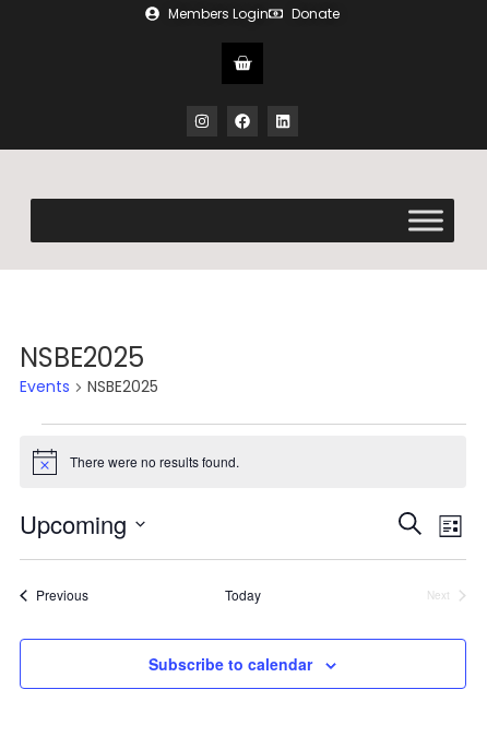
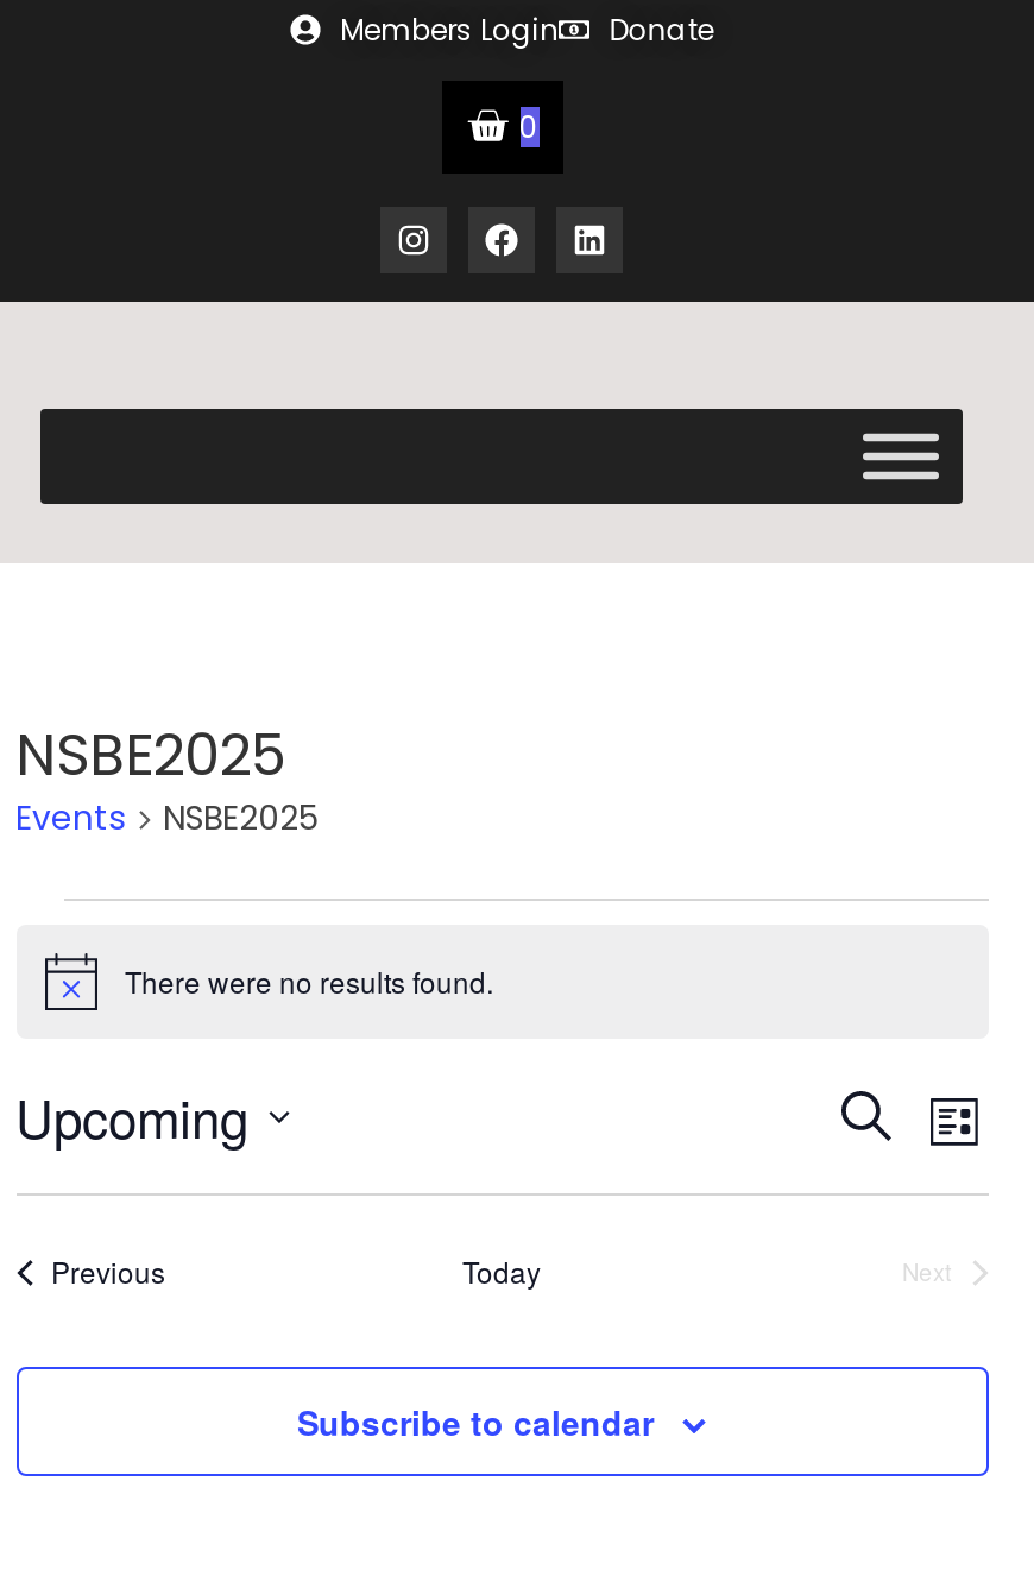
+ 0
